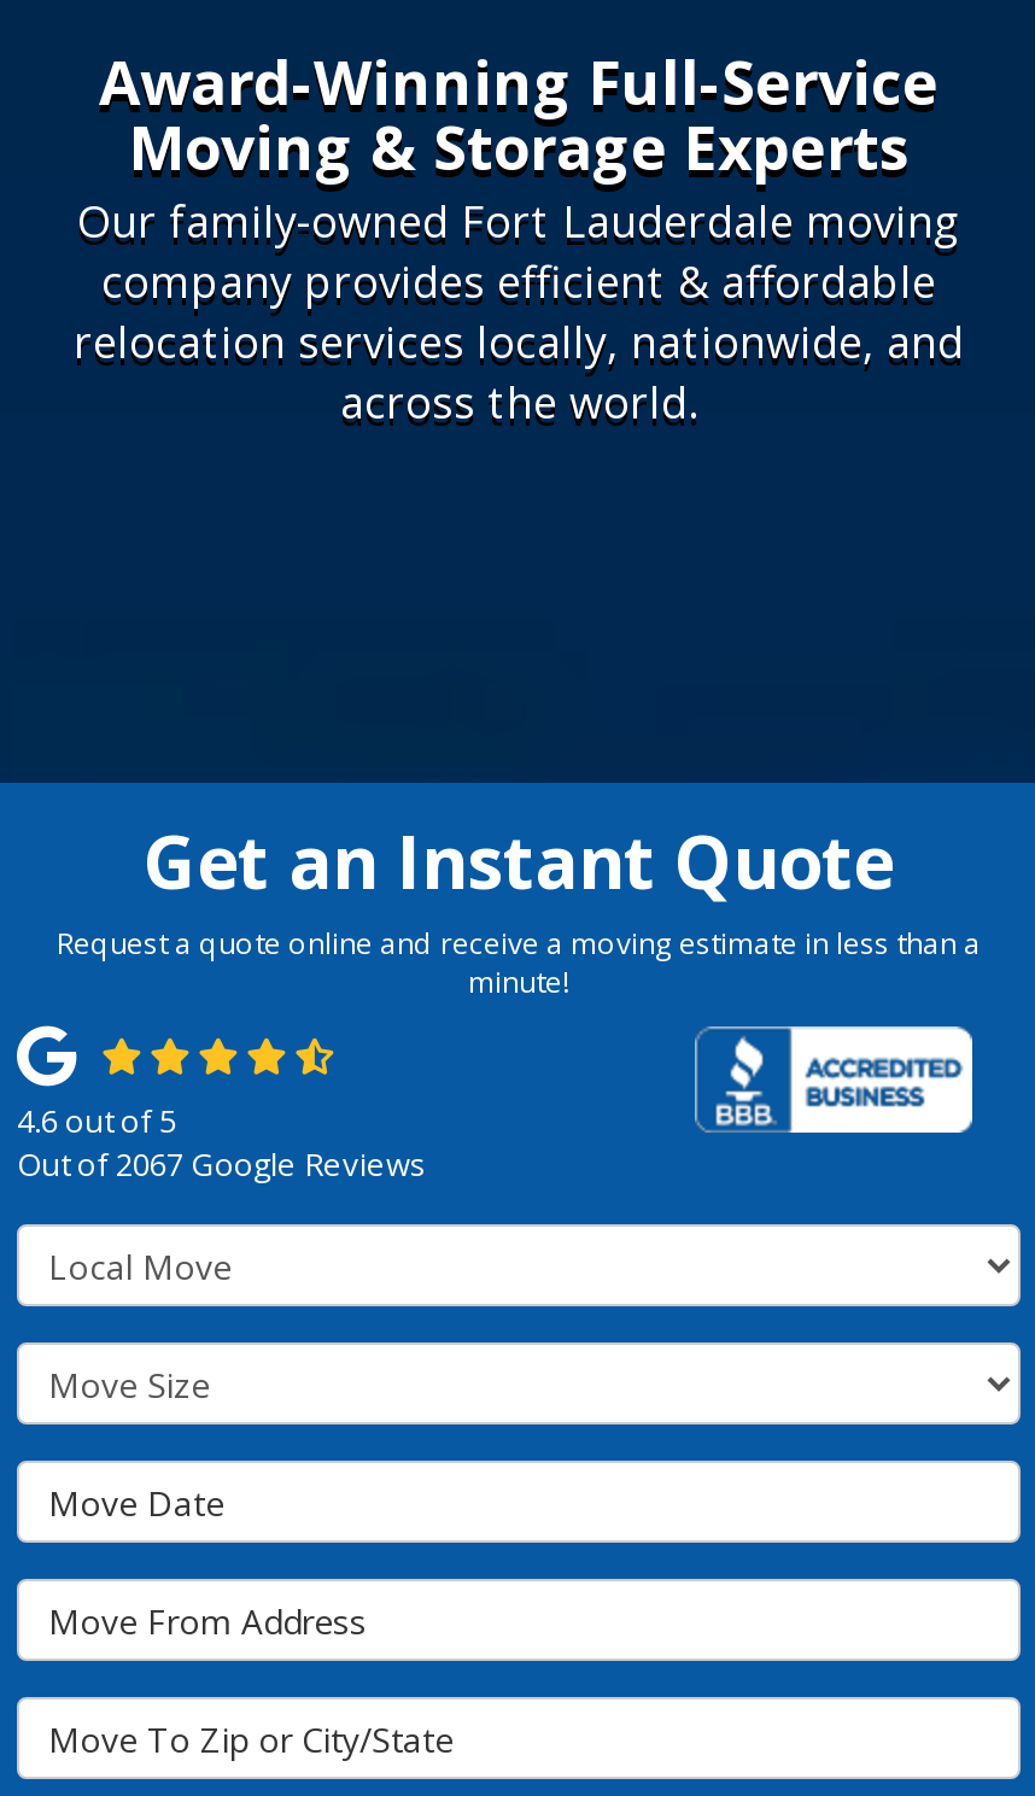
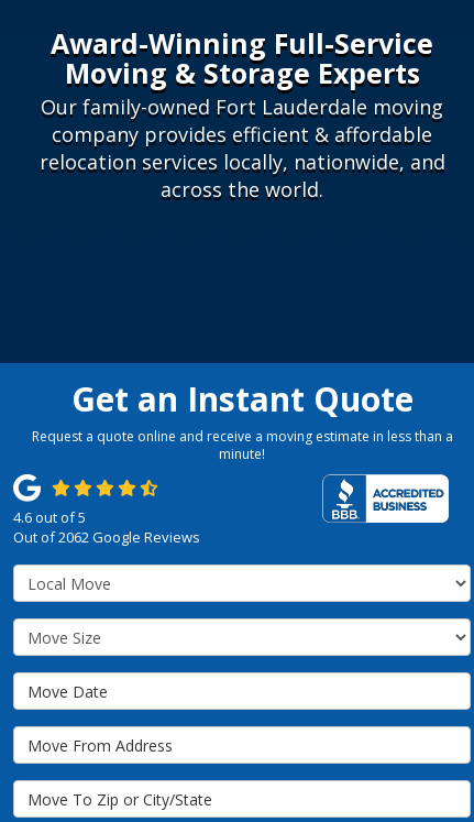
- Out of 2067 Google Reviews
+ Out of 2062 Google Reviews
